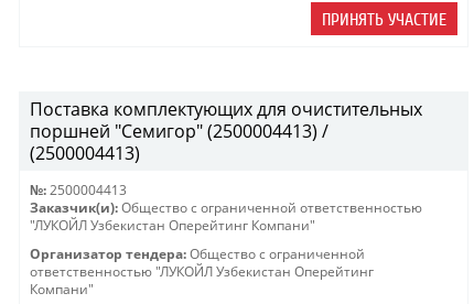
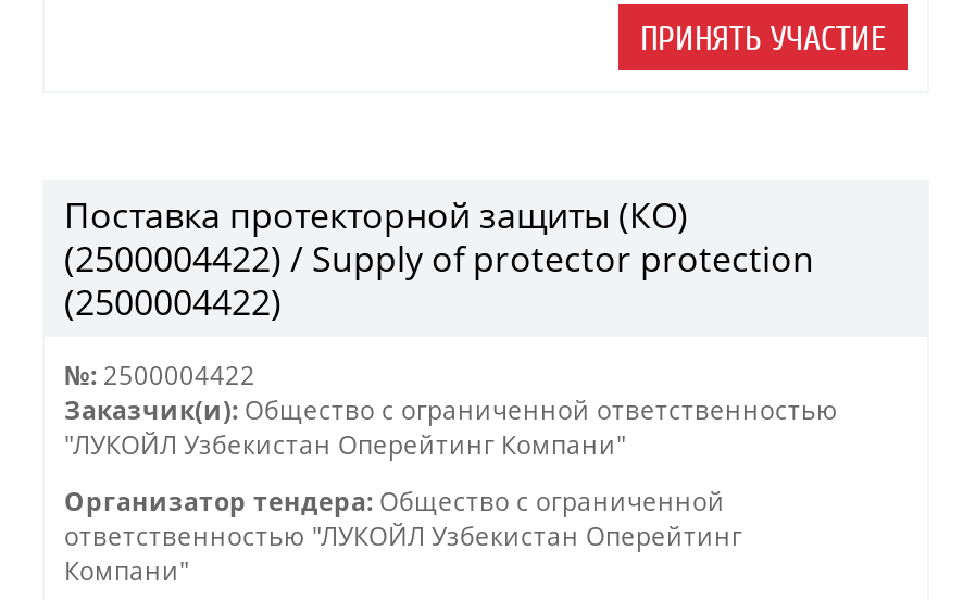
- Поставка комплектующих для очистительных
- поршней "Семигор" (2500004413) /
- (2500004413)
+ Поставка протекторной защиты (КО)
+ (2500004422) / Supply of protector protection
+ (2500004422)

- №: 2500004413
+ №: 2500004422
